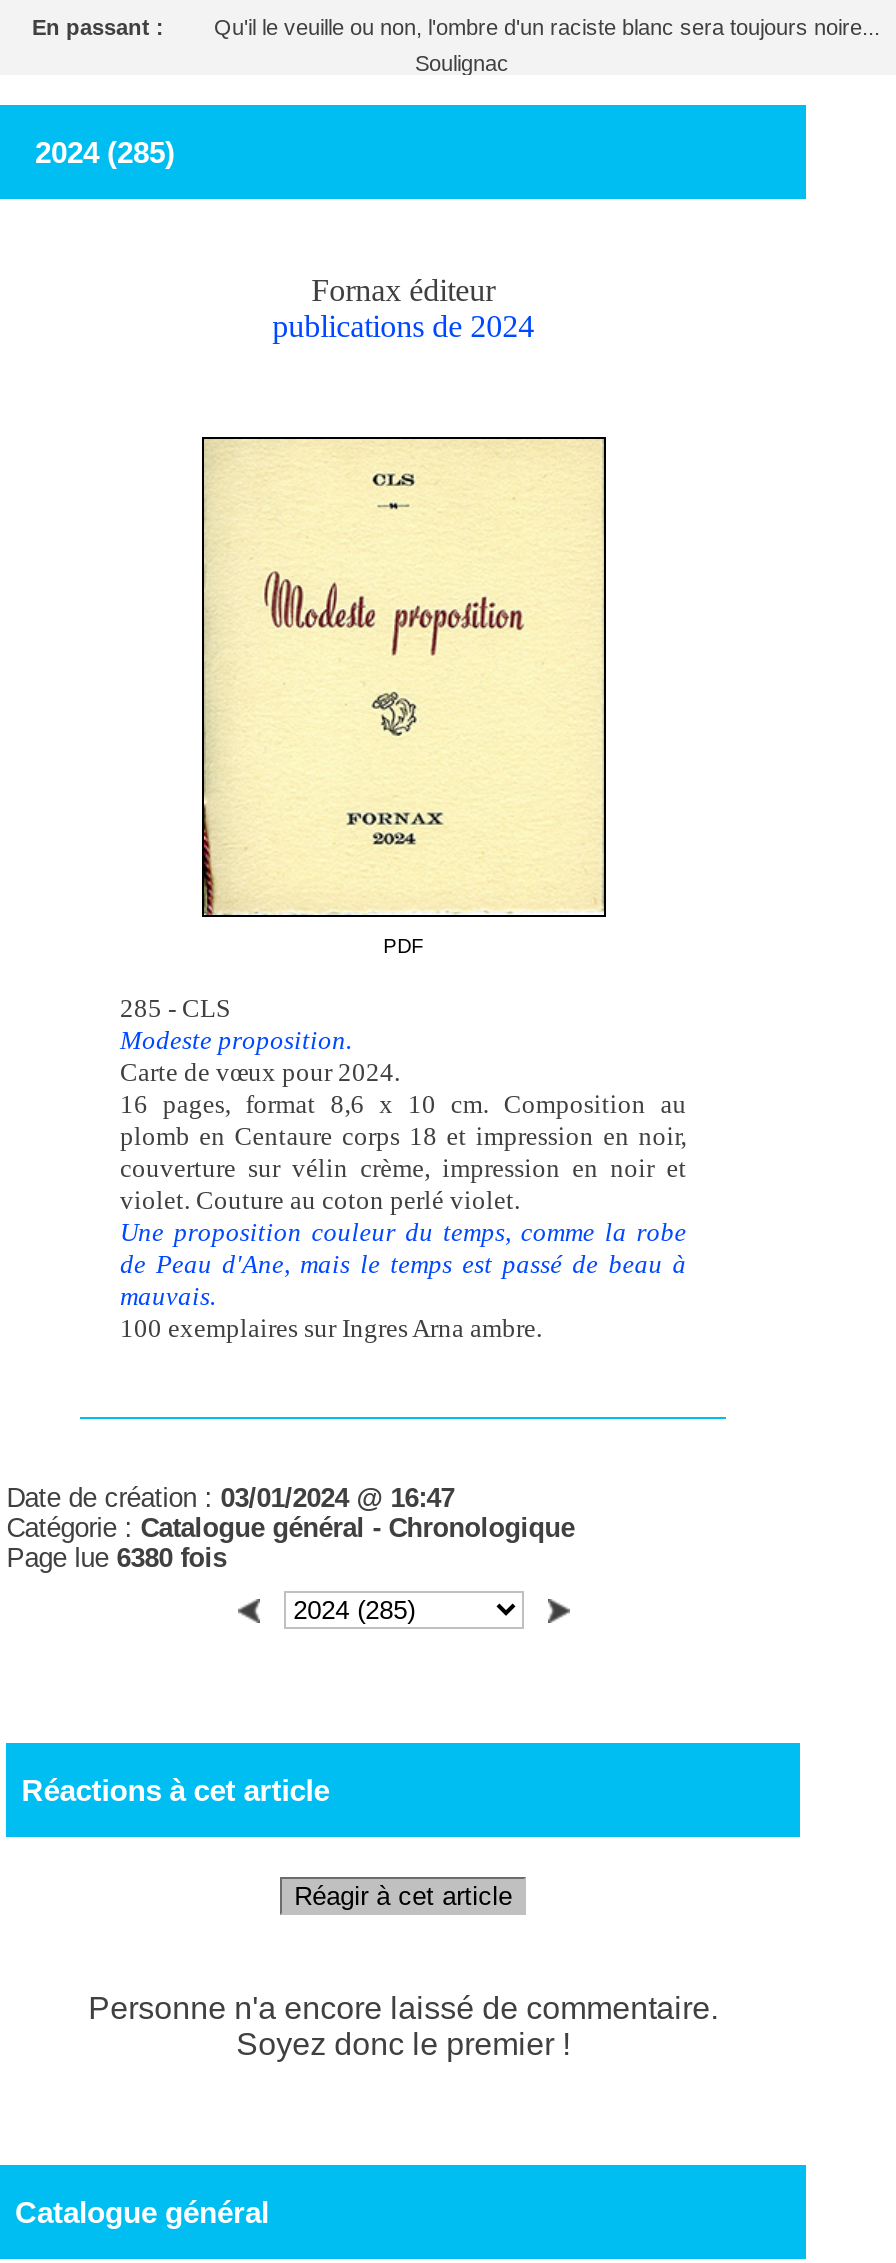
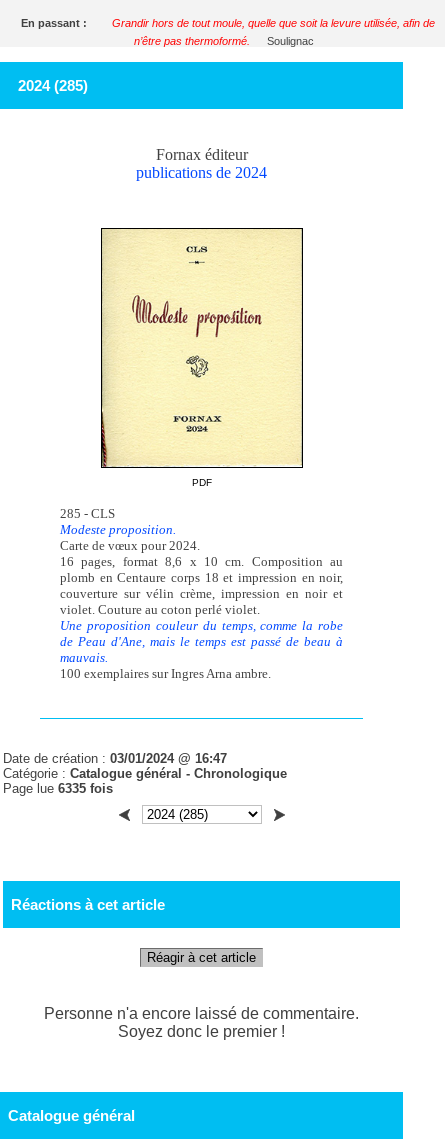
- Qu'il le veuille ou non, l'ombre d'un raciste blanc sera toujours noire...
+ Grandir hors de tout moule, quelle que soit la levure utilisée, afin de
+ n’être pas thermoformé.

- Page lue 6380 fois
+ Page lue 6335 fois
